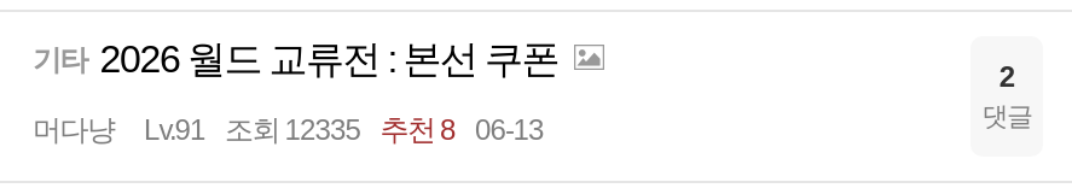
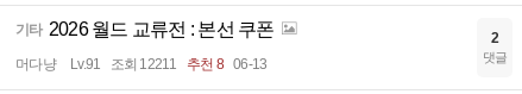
- 머다냥 Lv.91 조회 12335 추천 8 06-13
+ 머다냥 Lv.91 조회 12211 추천 8 06-13
